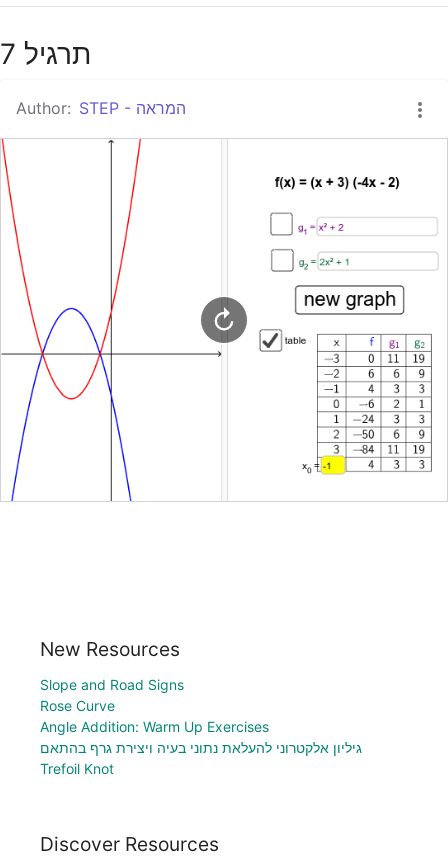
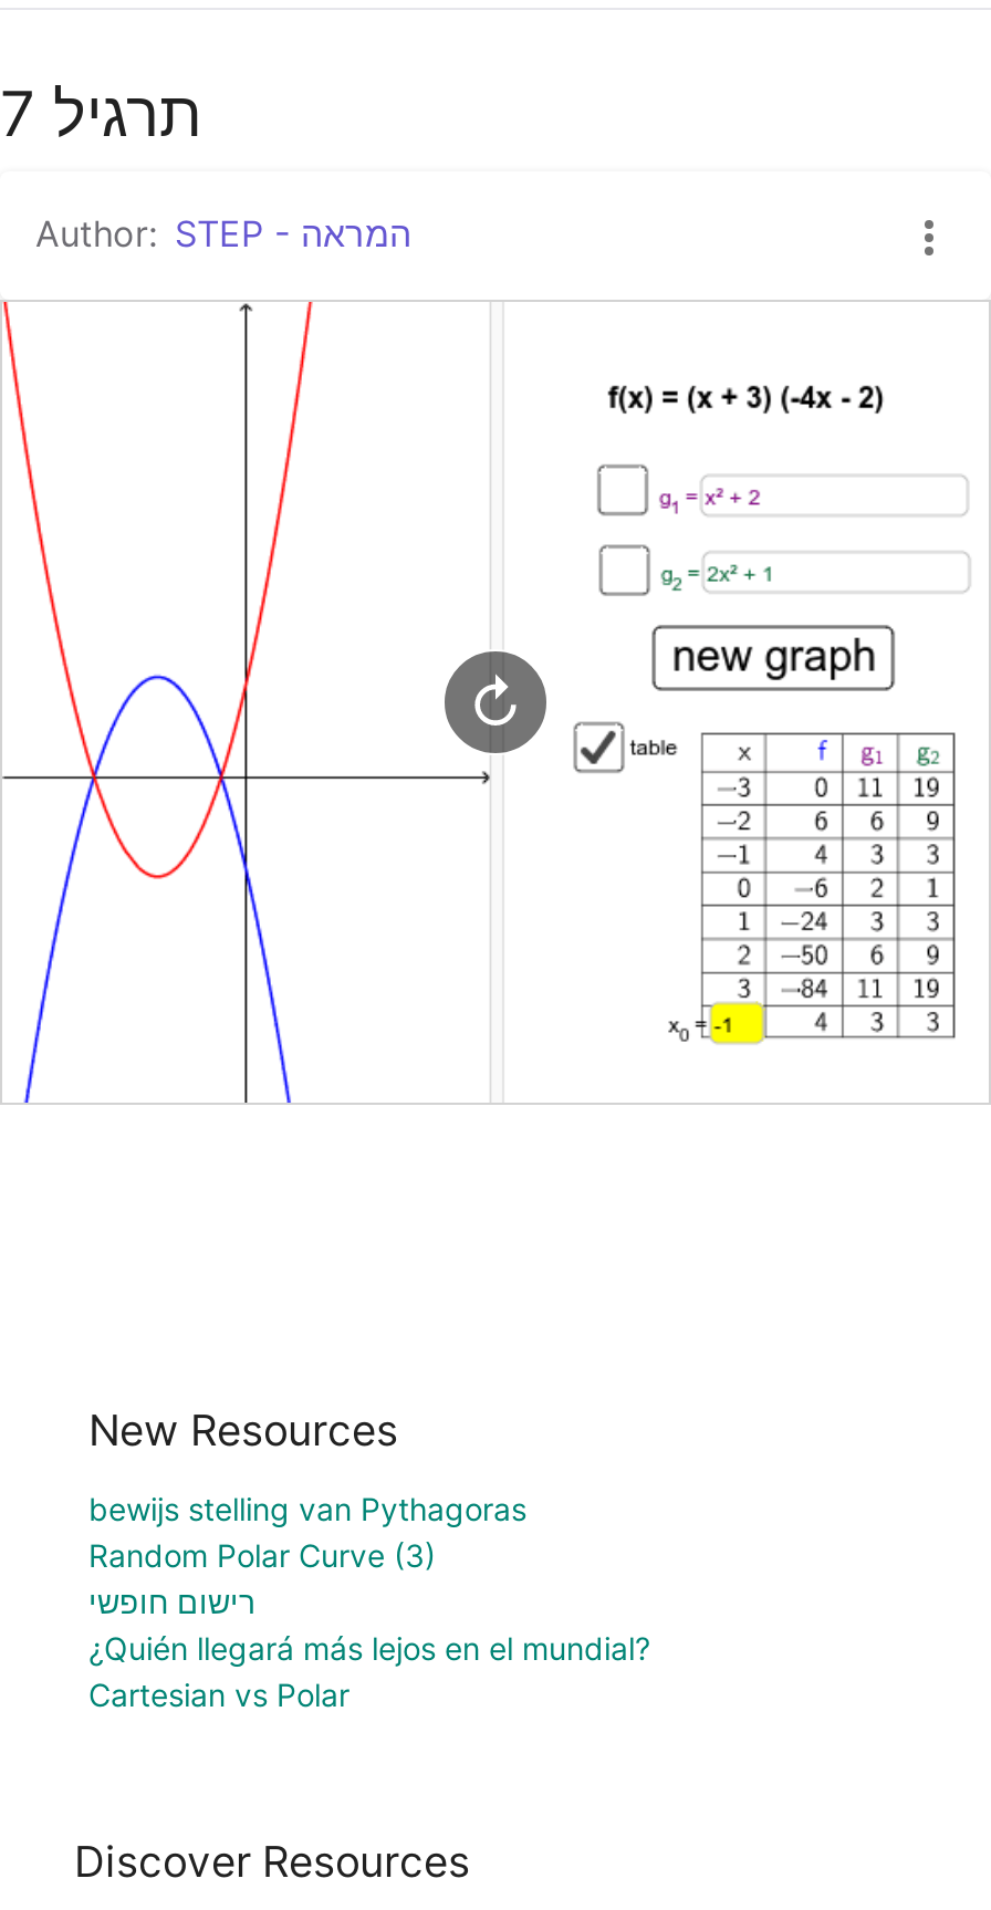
- Slope and Road Signs
- Rose Curve
- Angle Addition: Warm Up Exercises
- גיליון אלקטרוני להעלאת נתוני בעיה ויצירת גרף בהתאם
- Trefoil Knot
+ bewijs stelling van Pythagoras
+ Random Polar Curve (3)
+ רישום חופשי
+ ¿Quién llegará más lejos en el mundial?
+ Cartesian vs Polar
